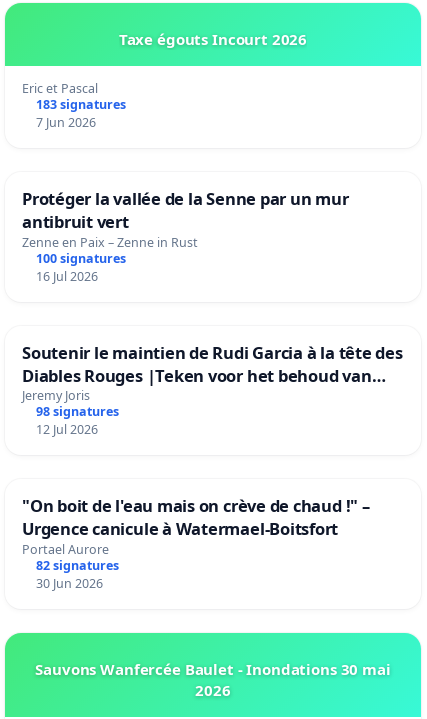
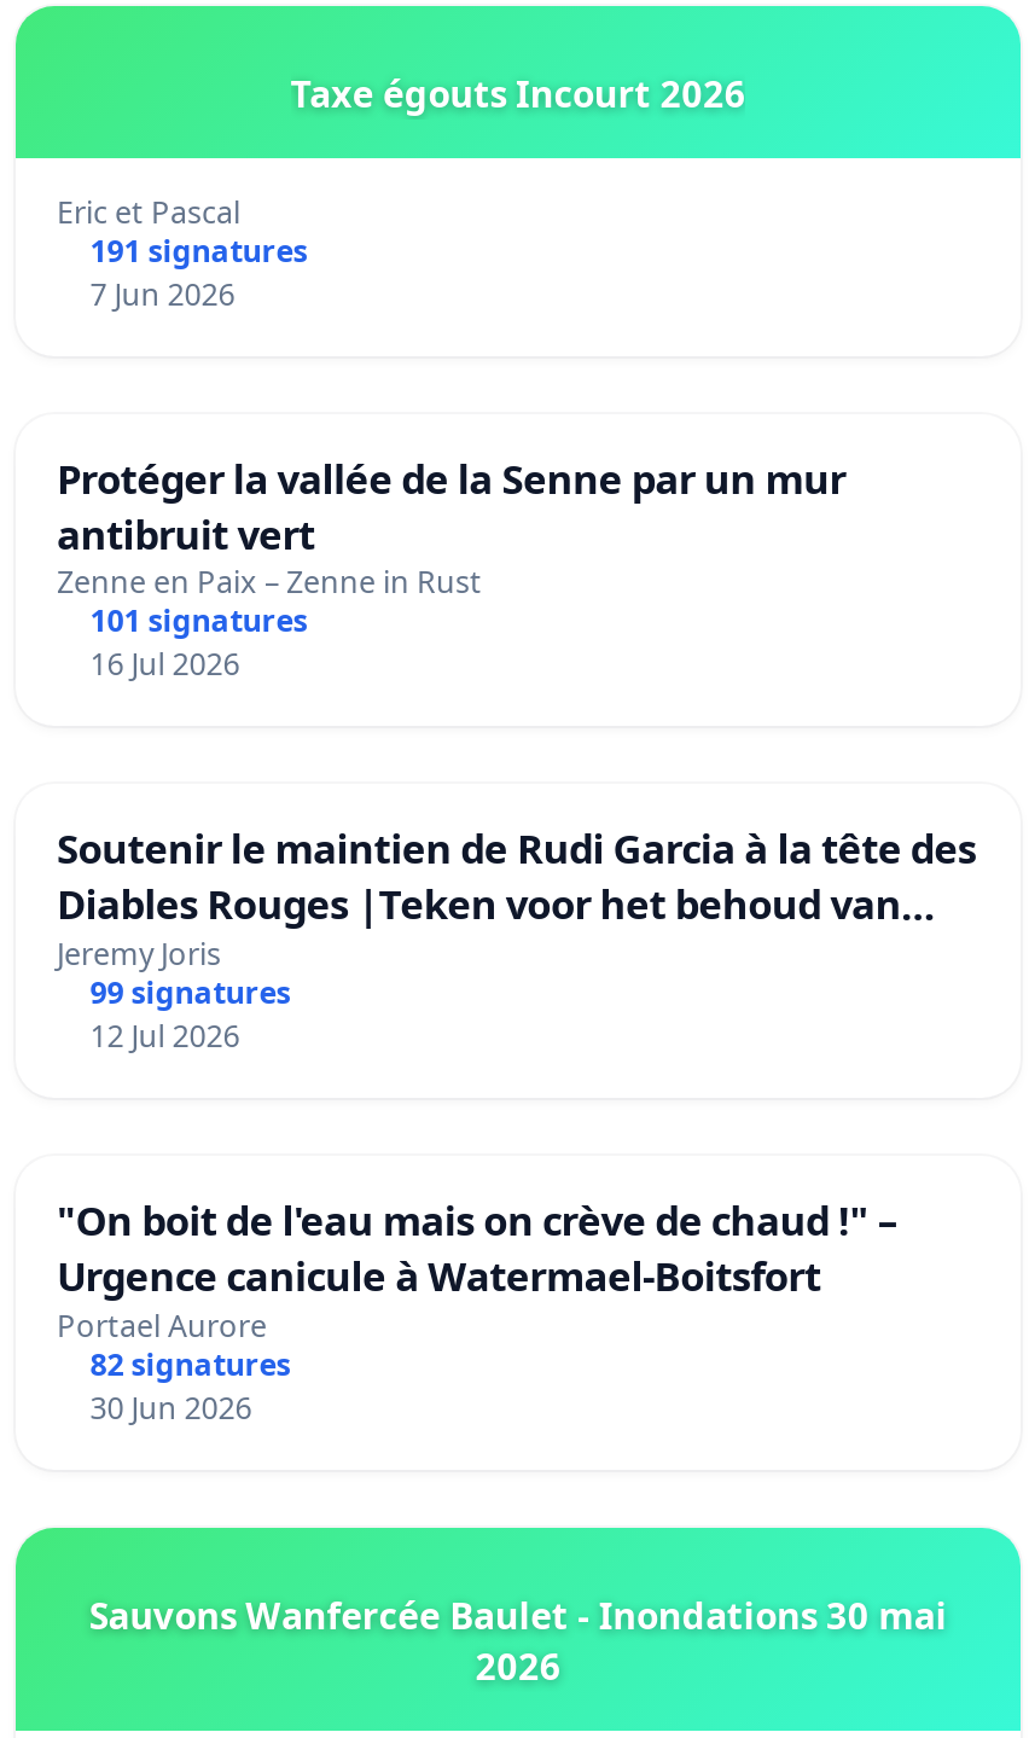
- 183 signatures
+ 191 signatures

- 100 signatures
+ 101 signatures

- 98 signatures
+ 99 signatures
